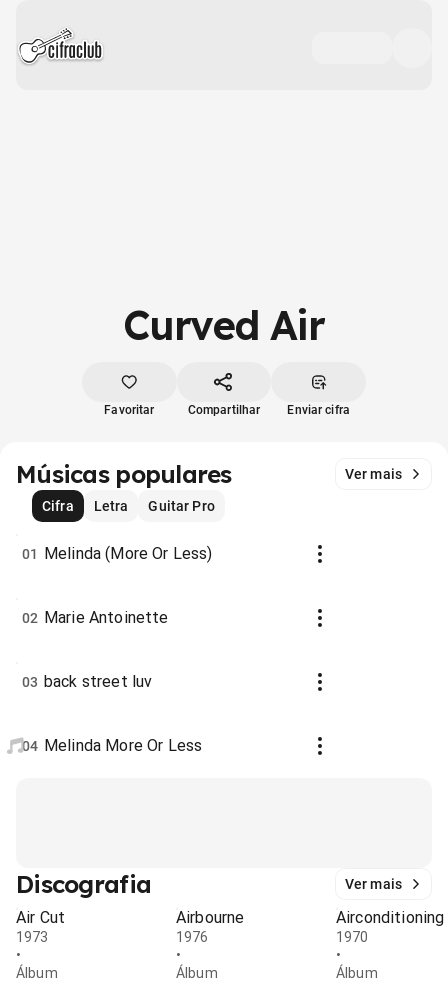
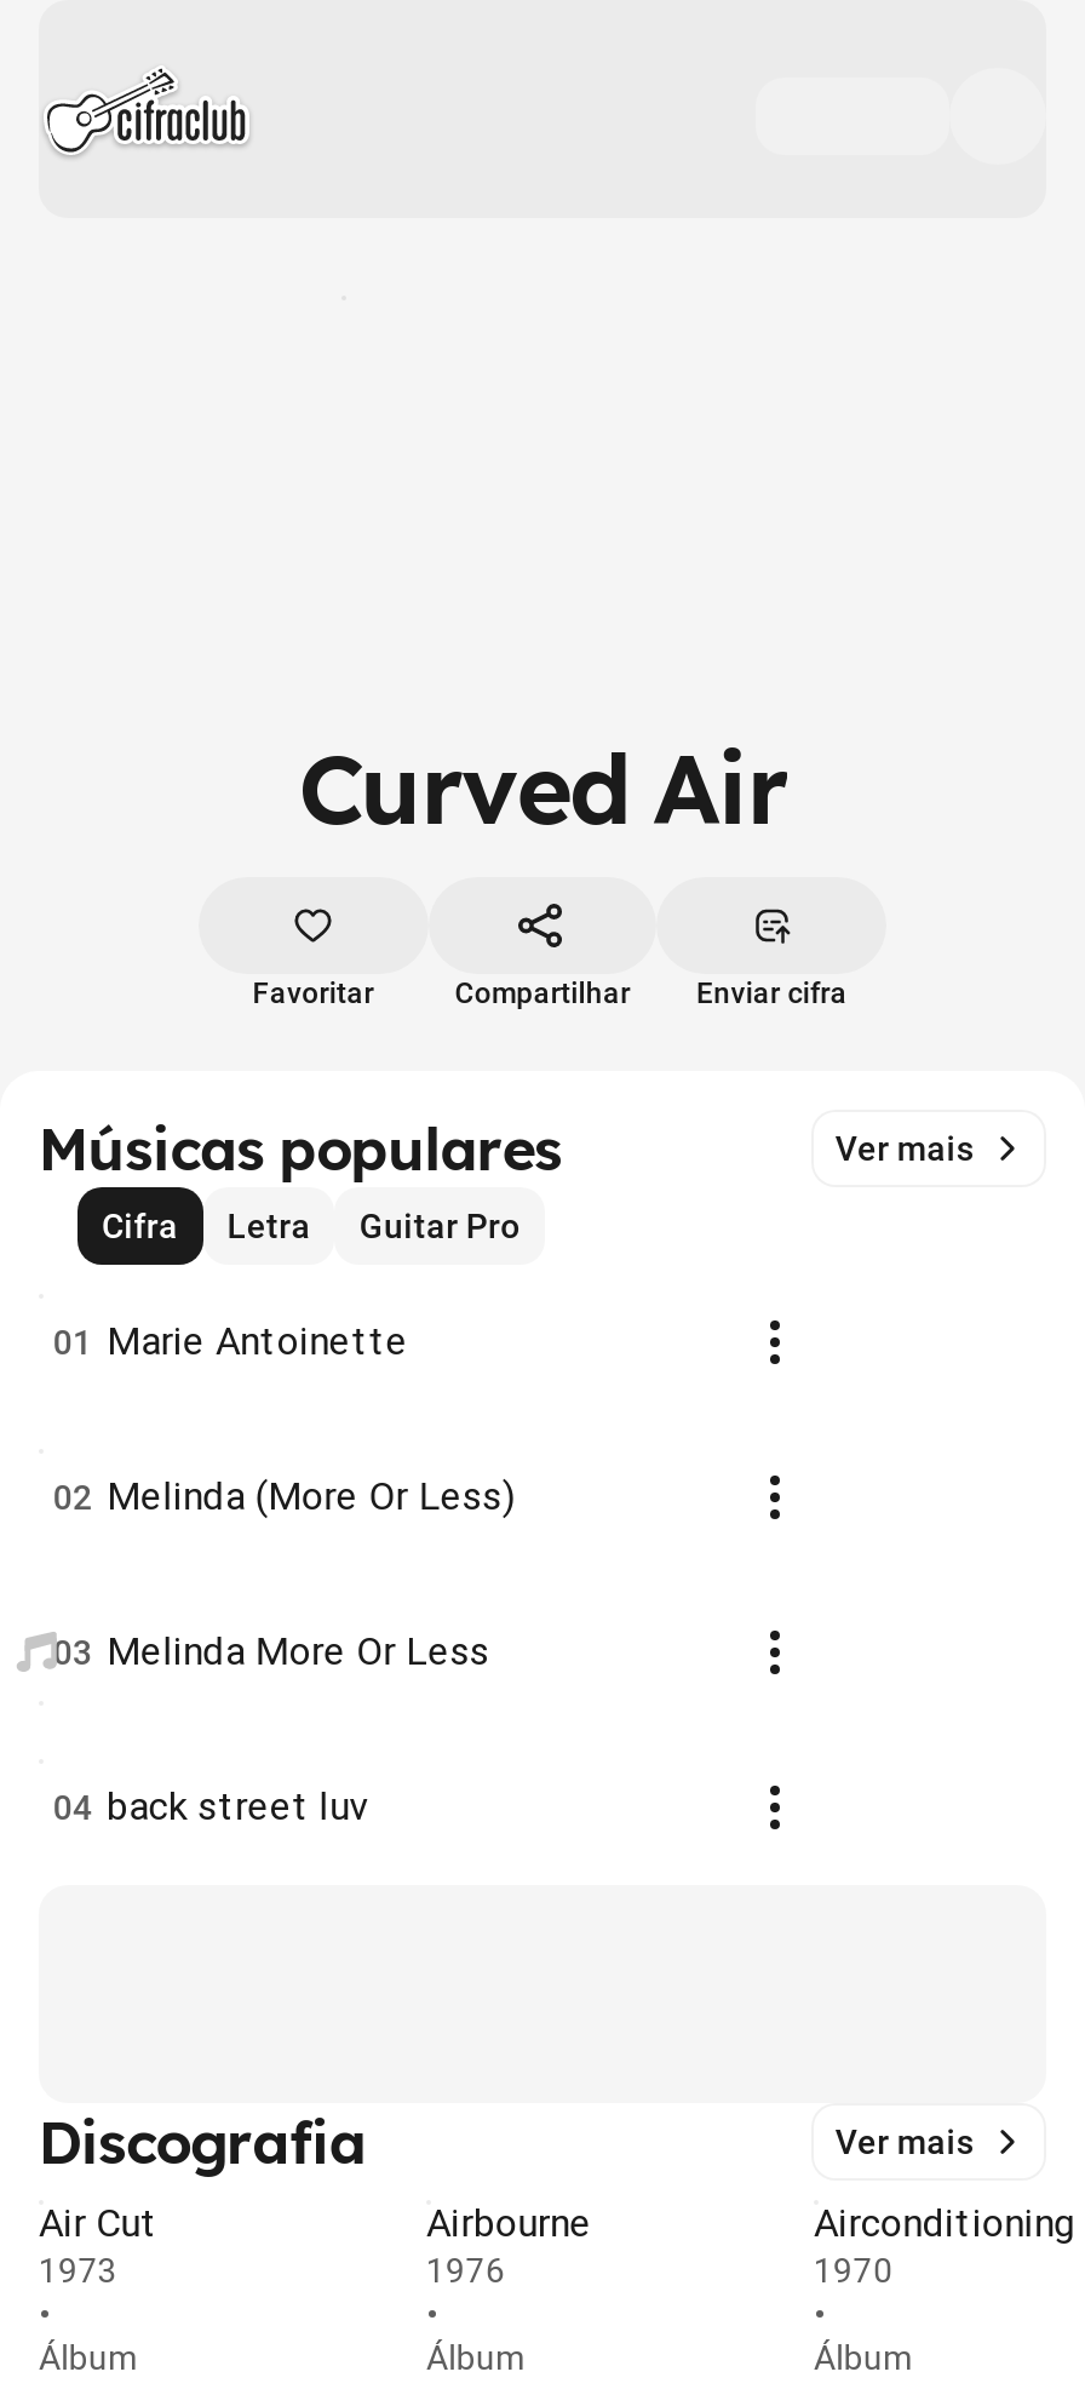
- 01 Melinda (More Or Less)
+ 01 Marie Antoinette

- 02 Marie Antoinette
+ 02 Melinda (More Or Less)

- 03 back street luv
+ 03 Melinda More Or Less

- 04 Melinda More Or Less
+ 04 back street luv
